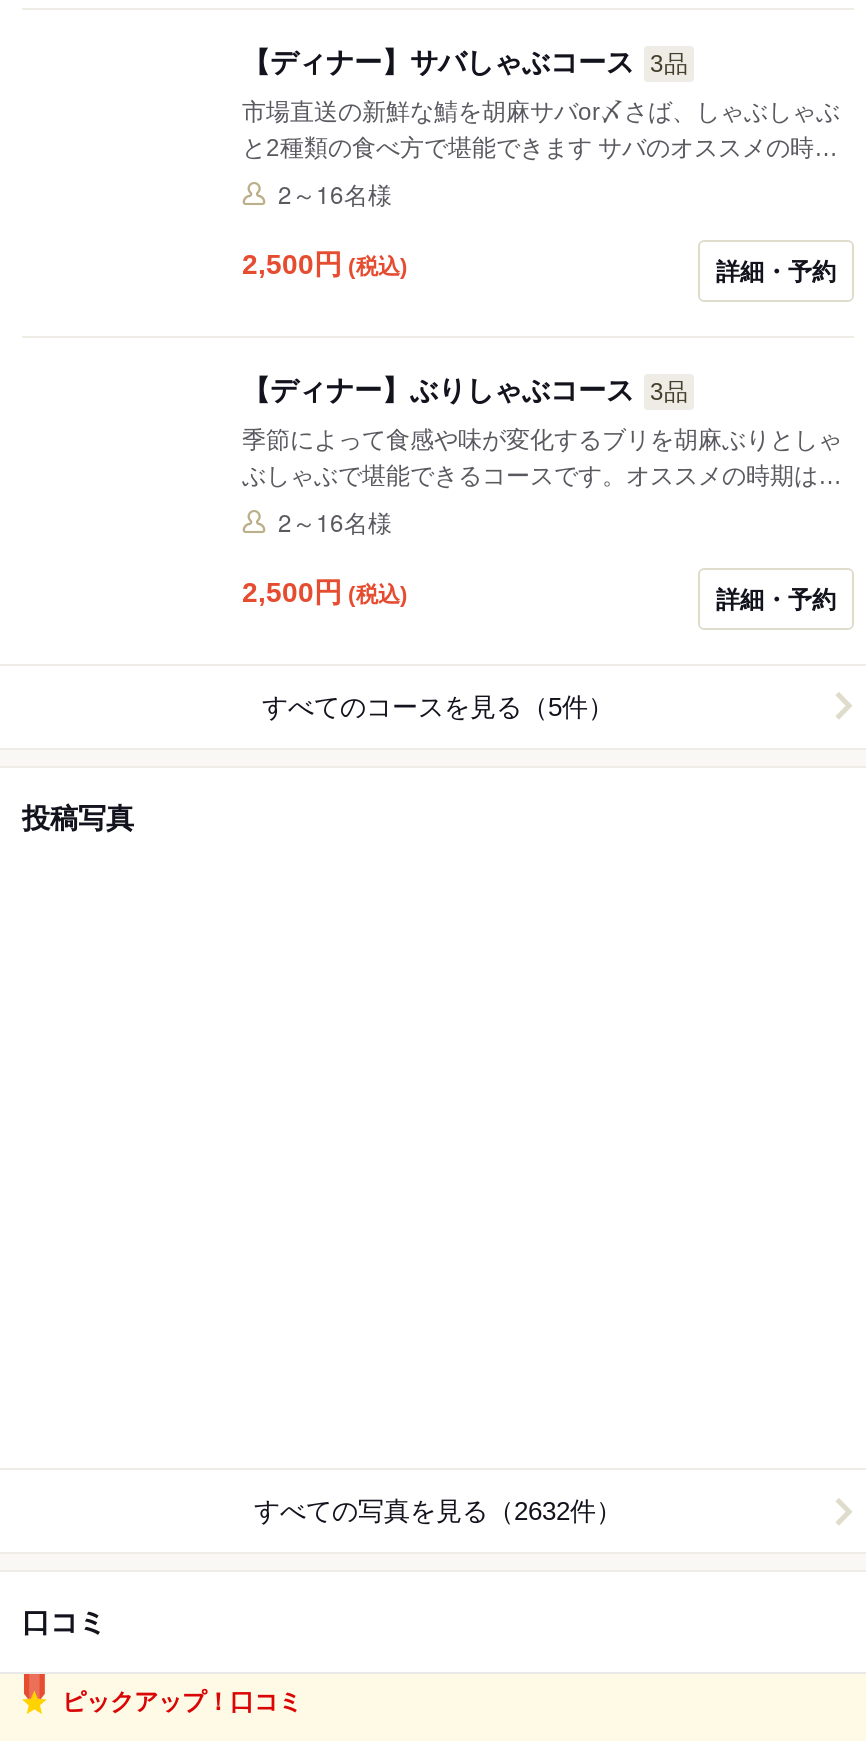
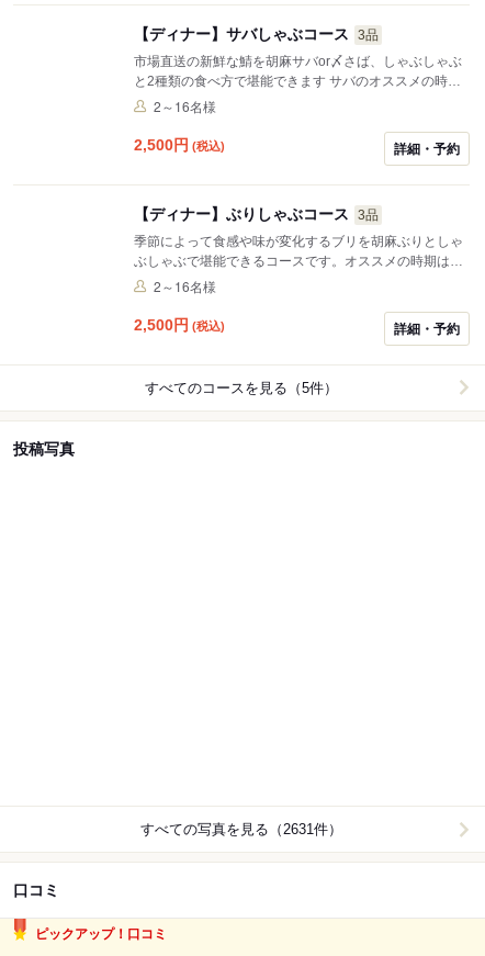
- すべての写真を見る（2632件）
+ すべての写真を見る（2631件）
